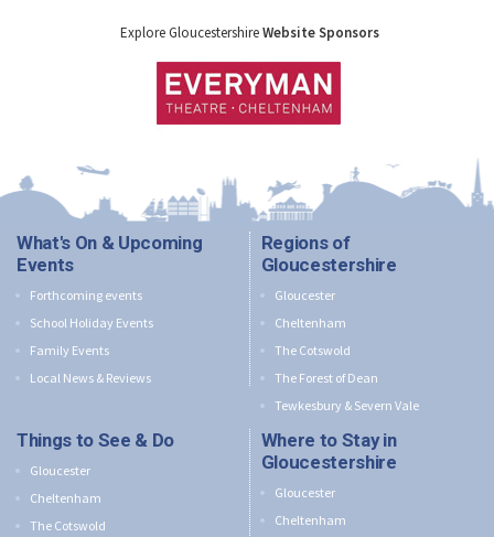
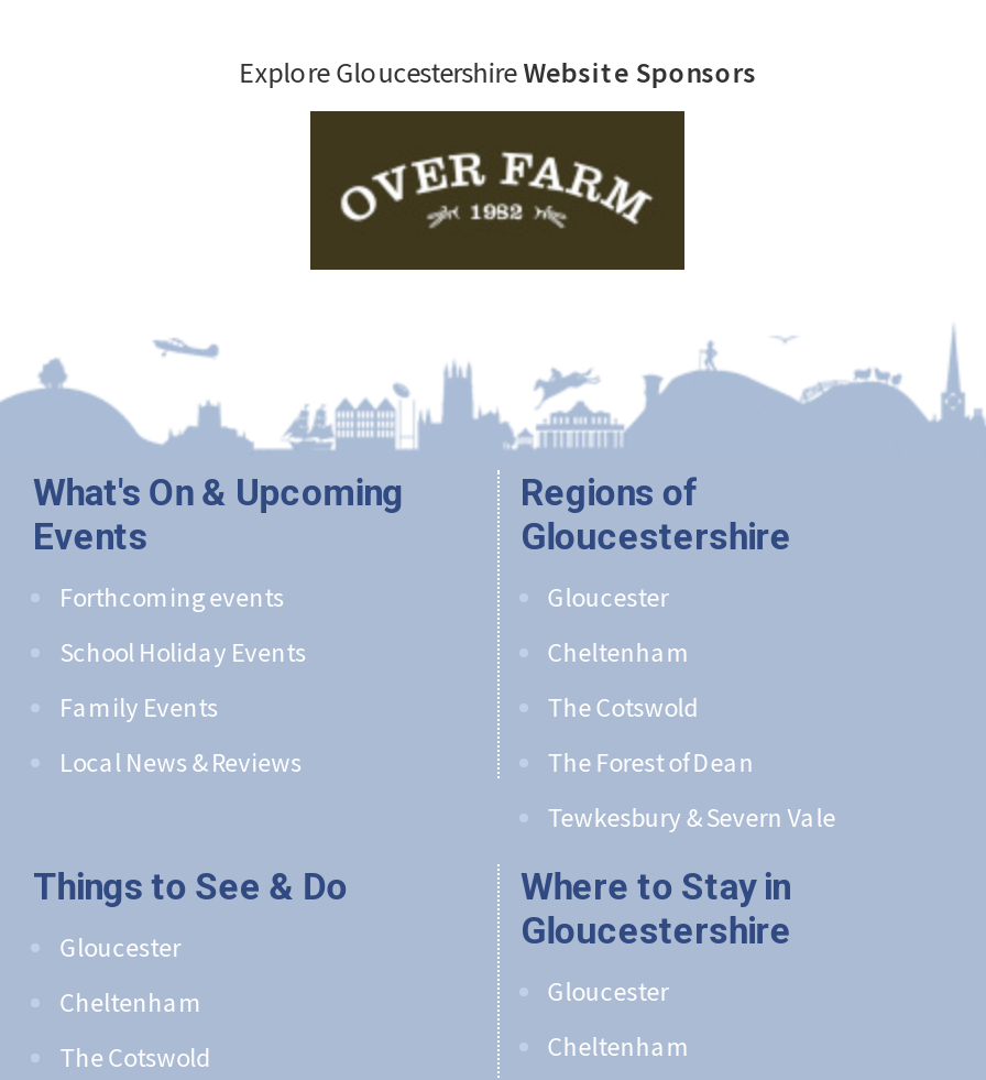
- [image]
+ [image]
